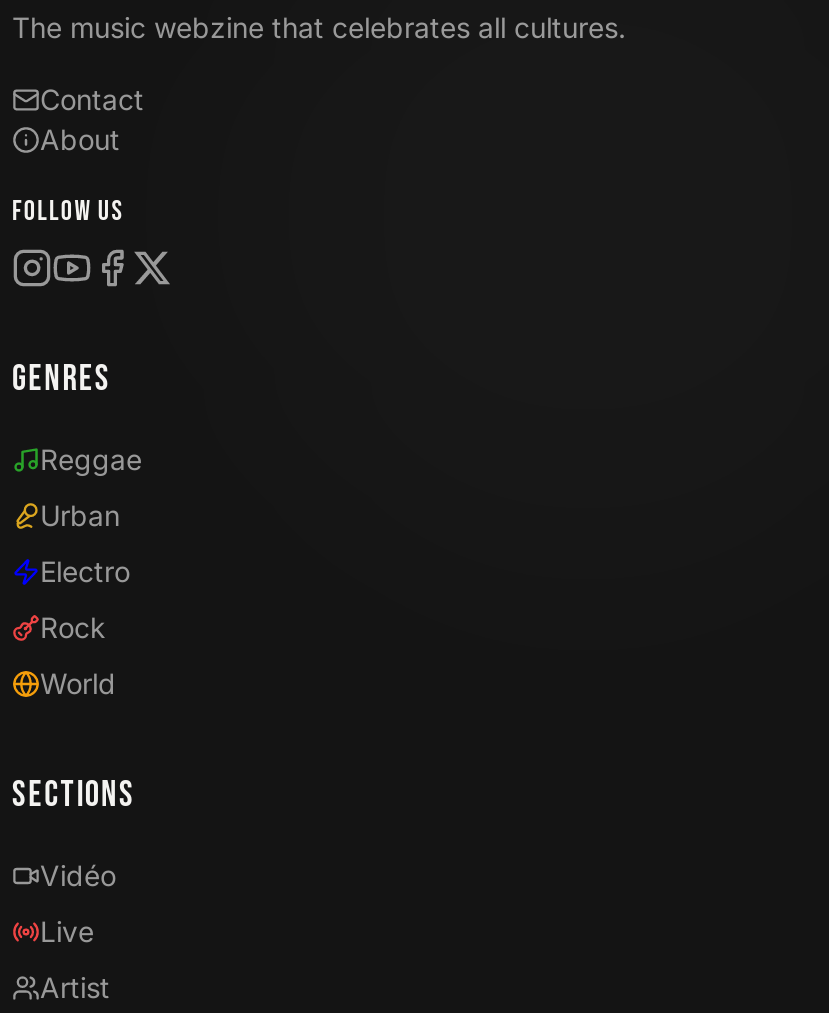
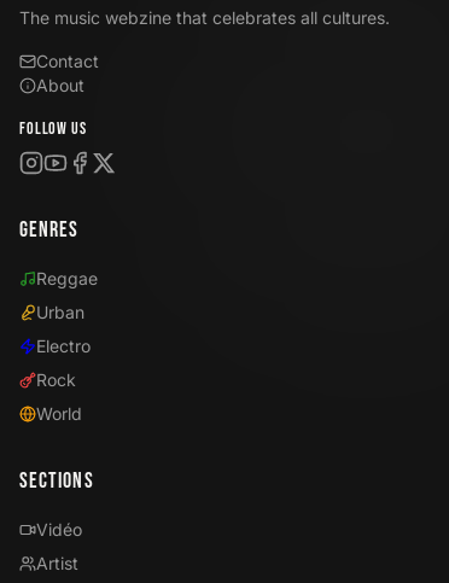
- Live
